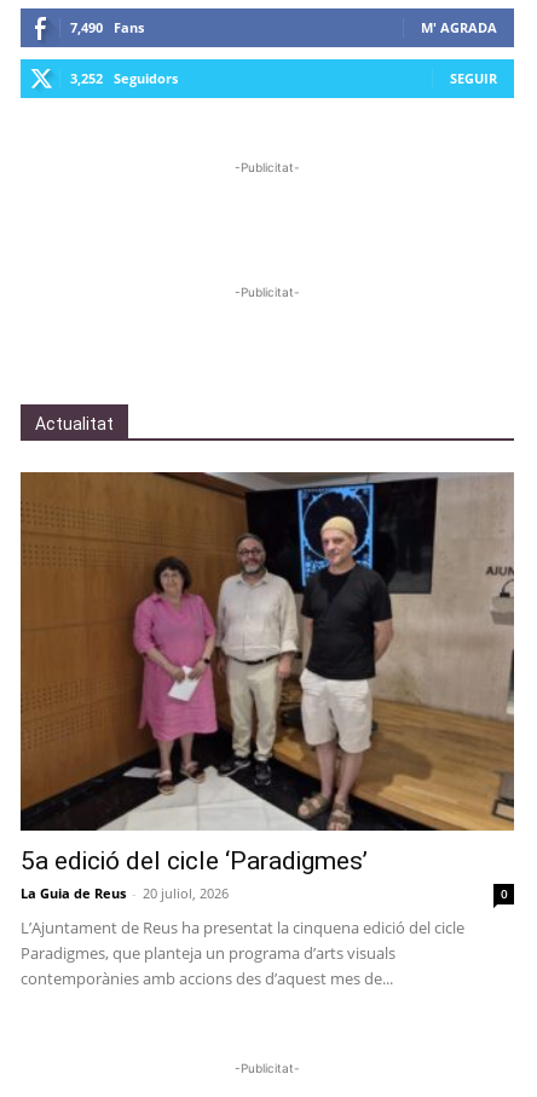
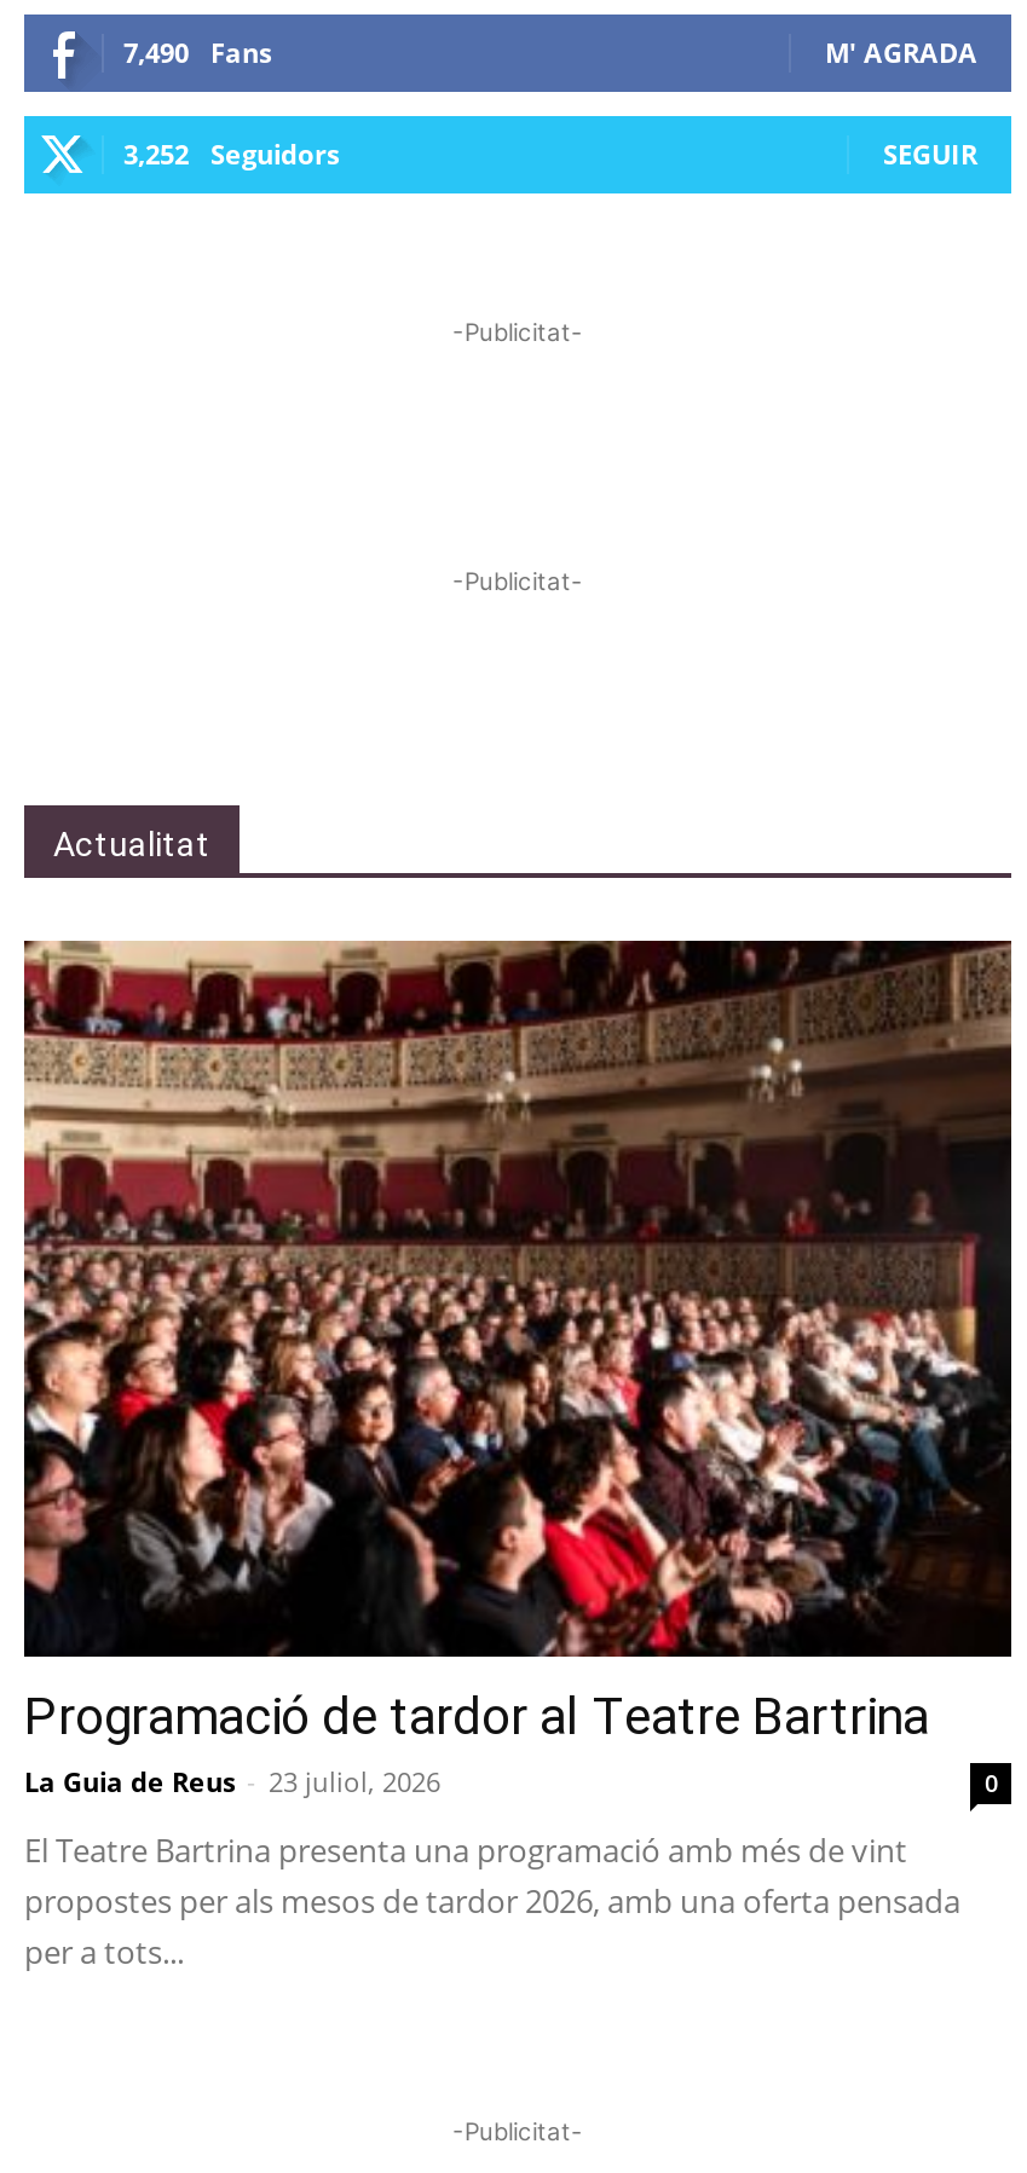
- [image]
- 5a edició del cicle ‘Paradigmes’
- La Guia de Reus - 20 juliol, 2026
+ [image]
+ Programació de tardor al Teatre Bartrina
+ La Guia de Reus - 23 juliol, 2026

- L’Ajuntament de Reus ha presentat la cinquena edició del cicle
- Paradigmes, que planteja un programa d’arts visuals
- contemporànies amb accions des d’aquest mes de...
+ El Teatre Bartrina presenta una programació amb més de vint
+ propostes per als mesos de tardor 2026, amb una oferta pensada
+ per a tots...
